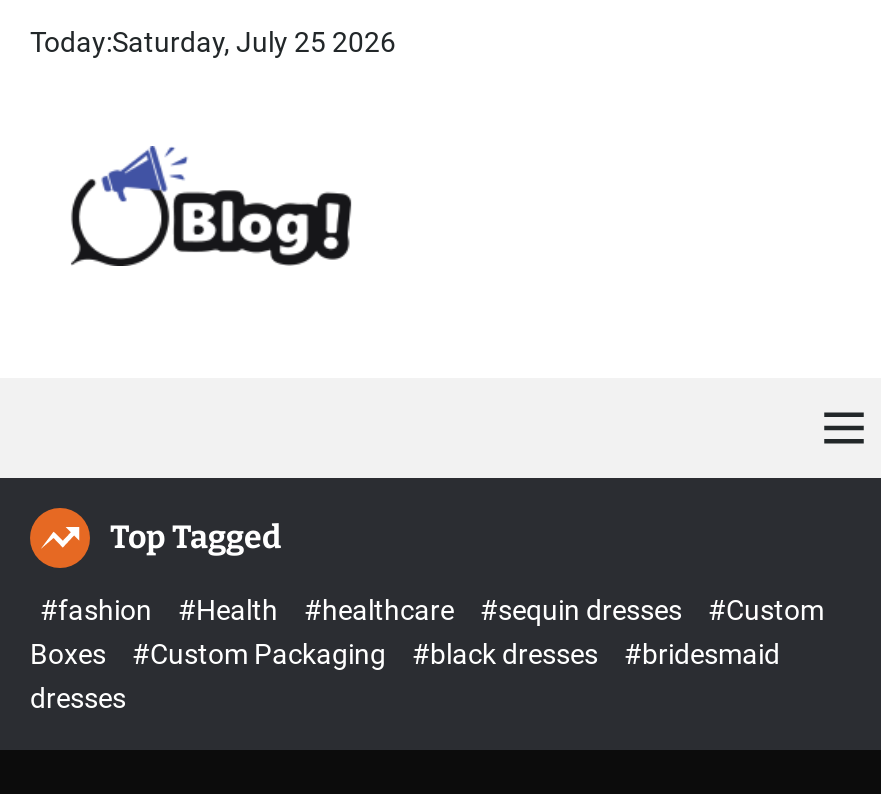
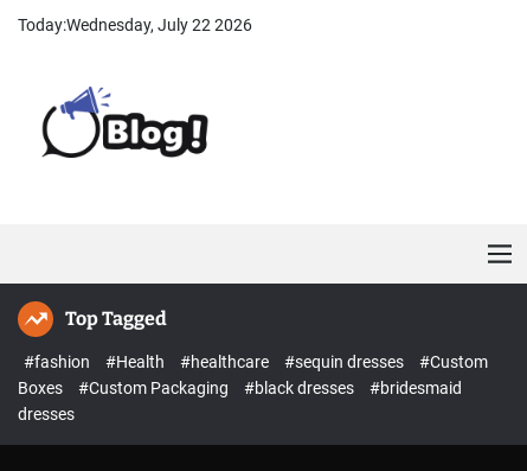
- Today:Saturday, July 25 2026
+ Today:Wednesday, July 22 2026
